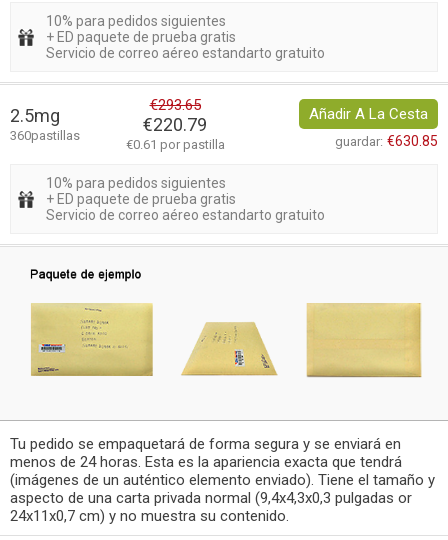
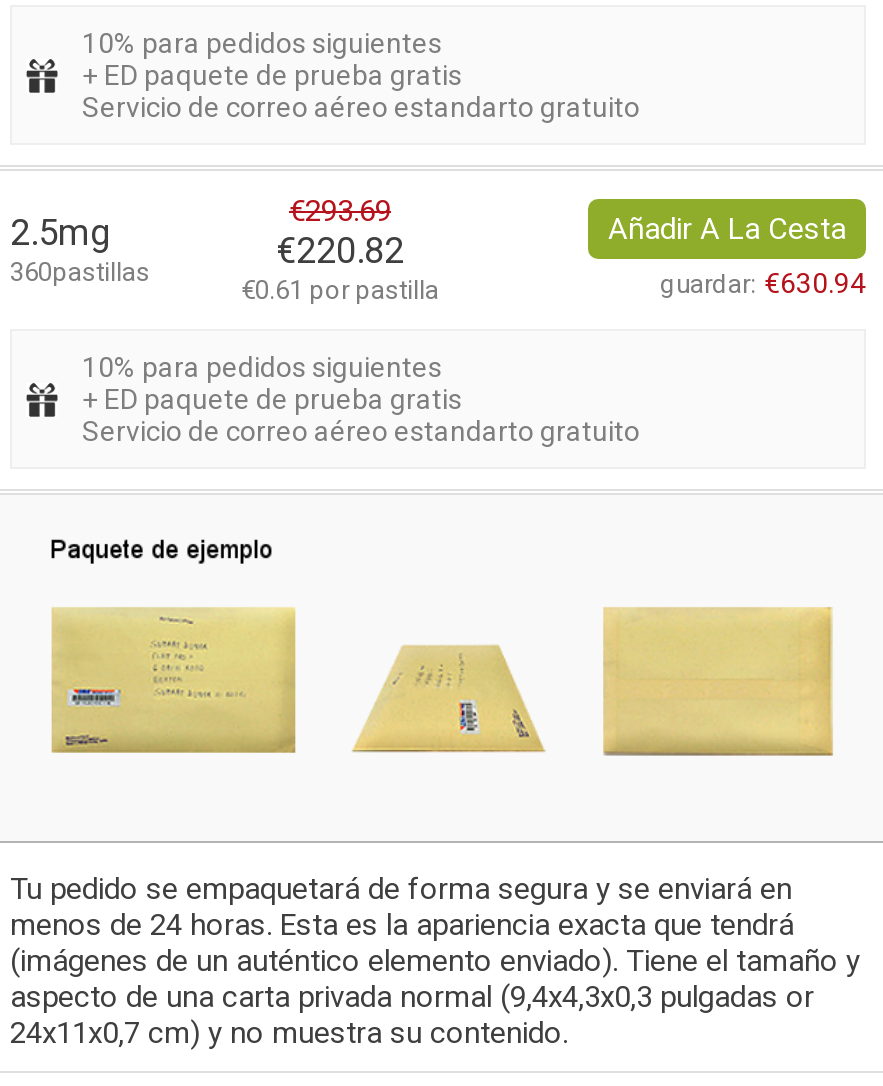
- €293.65
+ €293.69

- €220.79
+ €220.82

- guardar: €630.85
+ guardar: €630.94
